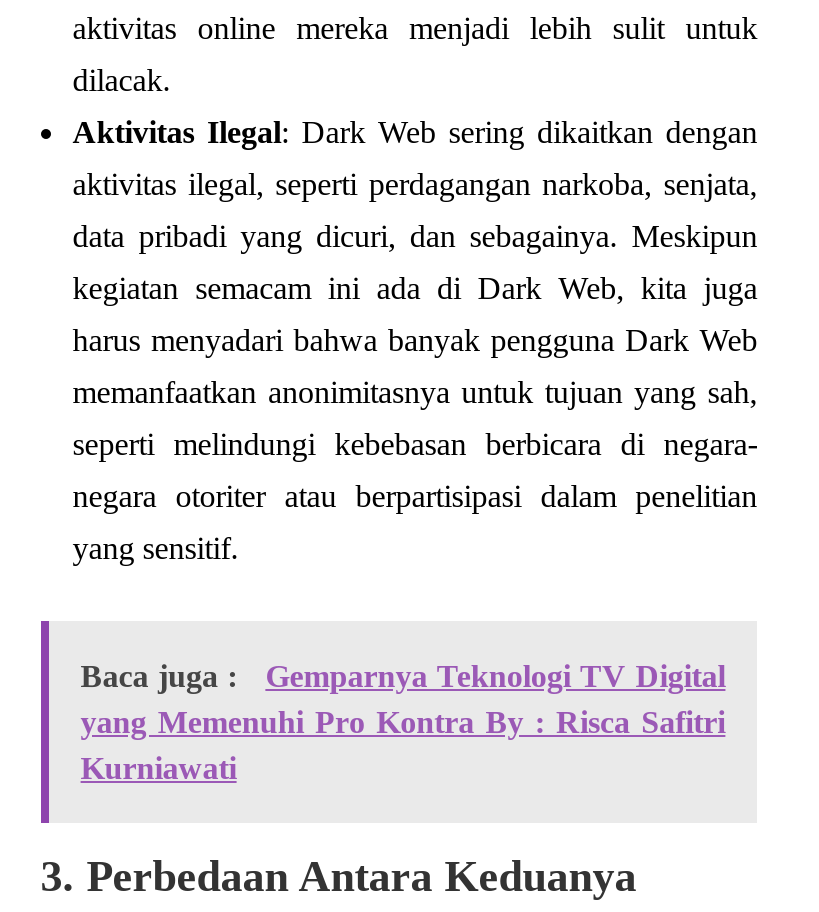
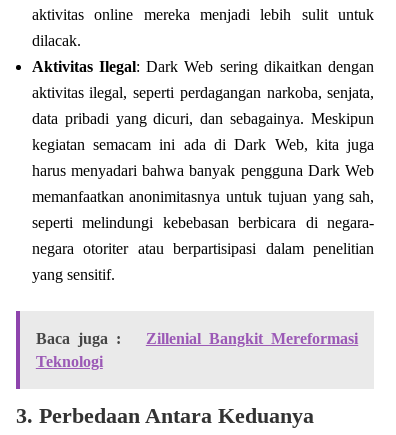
- Baca juga : Gemparnya Teknologi TV Digital
- yang Memenuhi Pro Kontra By : Risca Safitri
- Kurniawati
+ Baca juga :
+ Zillenial Bangkit Mereformasi
+ Teknologi
